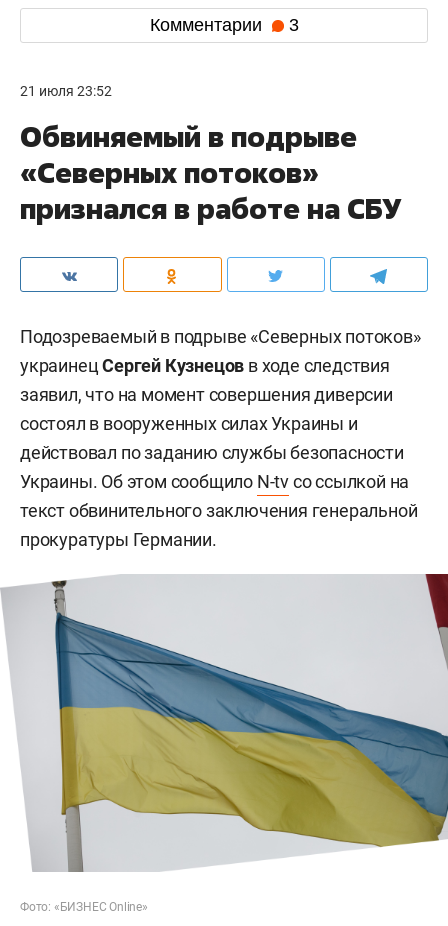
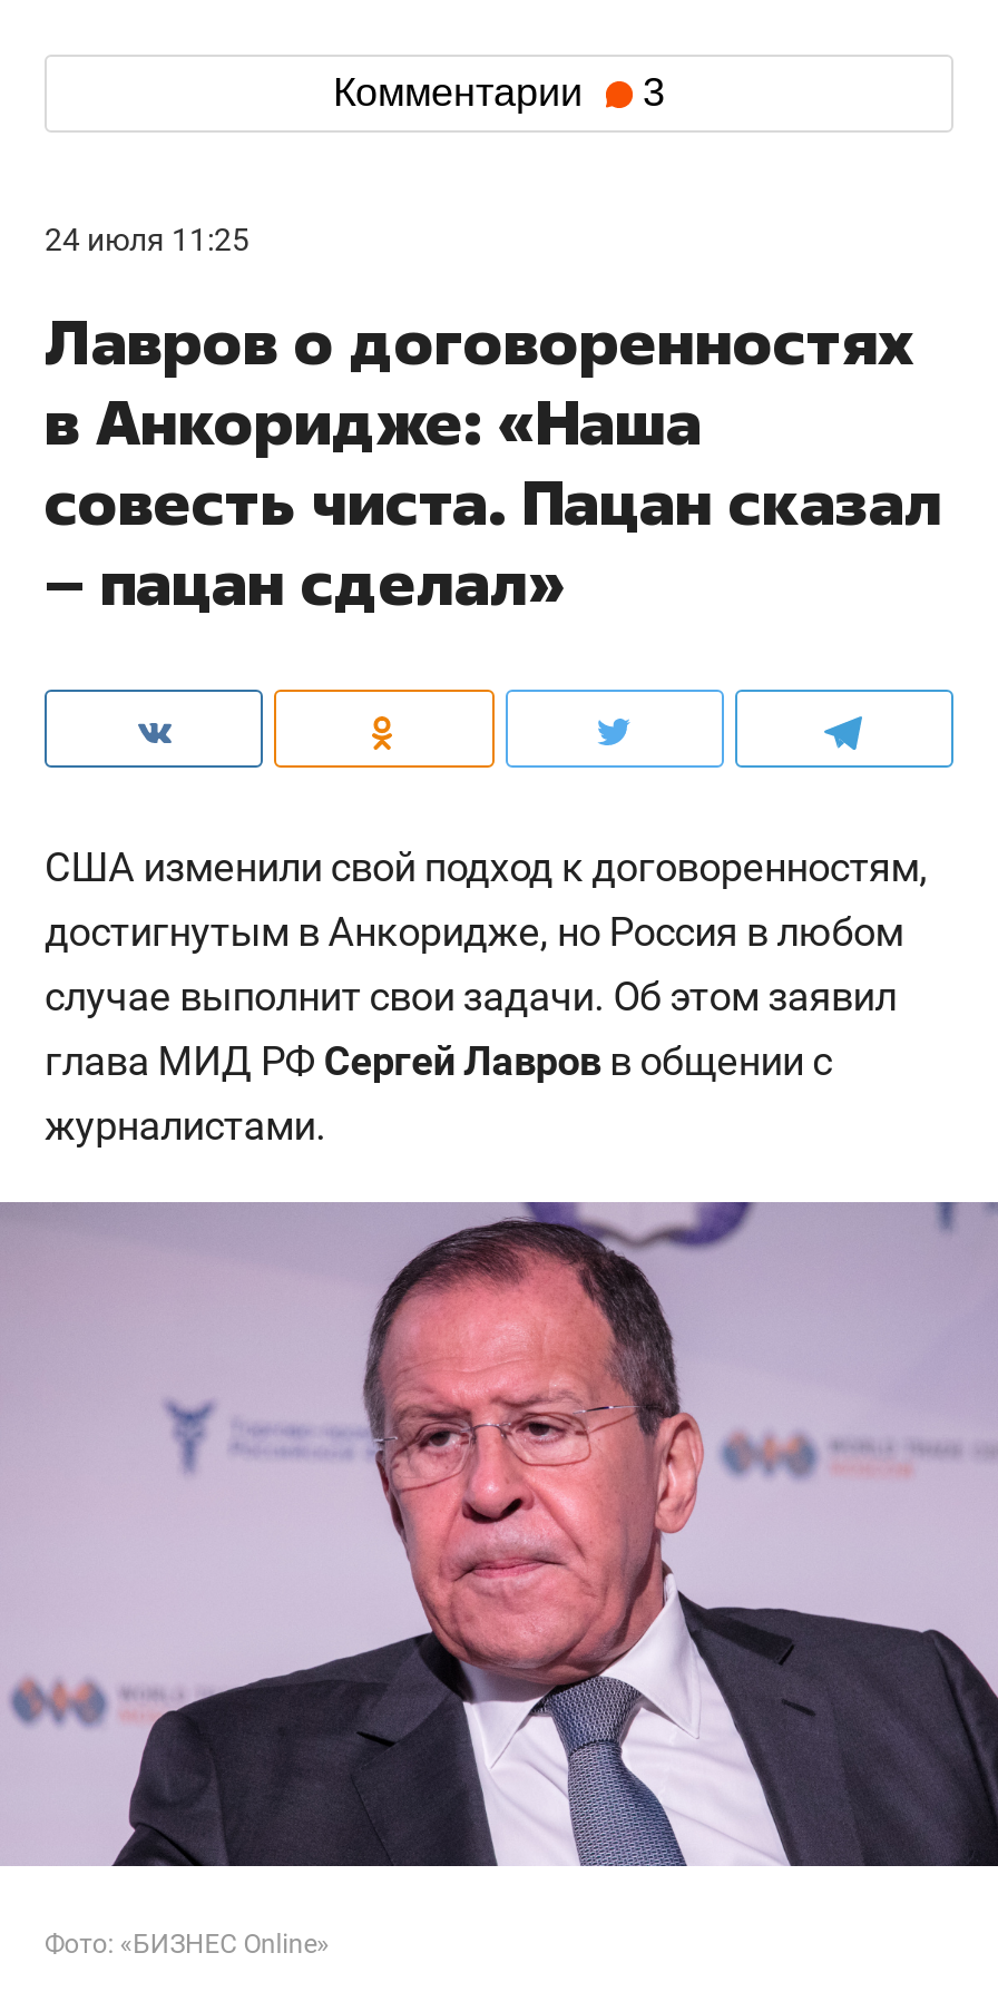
- 21 июля 23:52
+ 24 июля 11:25

- Обвиняемый в подрыве
- «Северных потоков»
- признался в работе на СБУ
+ Лавров о договоренностях
+ в Анкоридже: «Наша
+ совесть чиста. Пацан сказал
+ – пацан сделал»

- Подозреваемый в подрыве «Северных потоков»
- украинец Сергей Кузнецов в ходе следствия
- заявил, что на момент совершения диверсии
- состоял в вооруженных силах Украины и
- действовал по заданию службы безопасности
- Украины. Об этом сообщило N-tv со ссылкой на
- текст обвинительного заключения генеральной
- прокуратуры Германии.
+ США изменили свой подход к договоренностям,
+ достигнутым в Анкоридже, но Россия в любом
+ случае выполнит свои задачи. Об этом заявил
+ глава МИД РФ Сергей Лавров в общении с
+ журналистами.

- [image]
+ [image]
